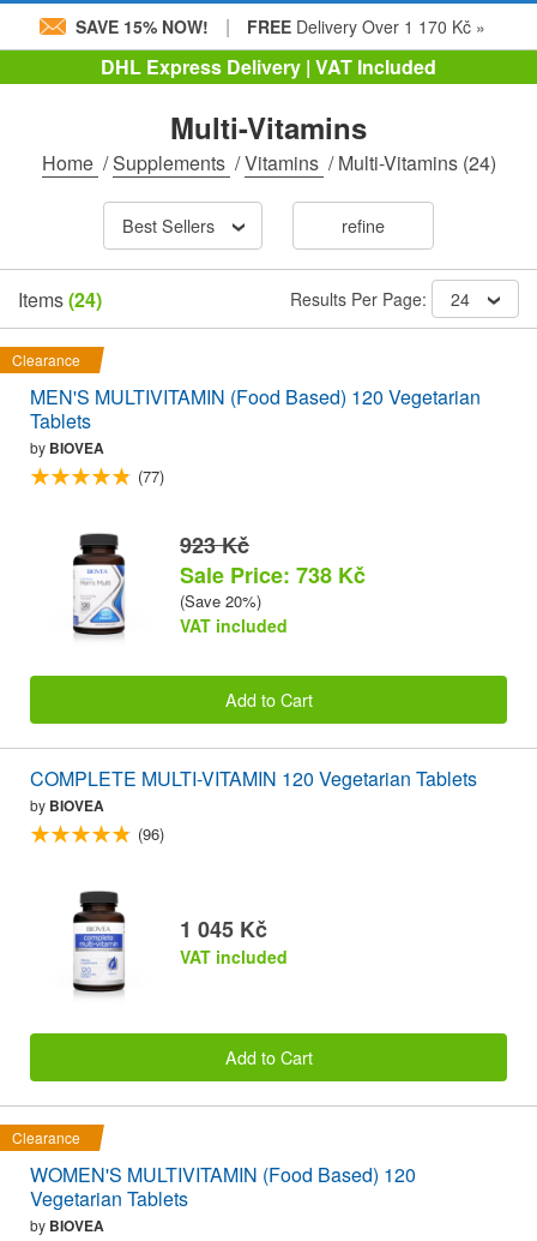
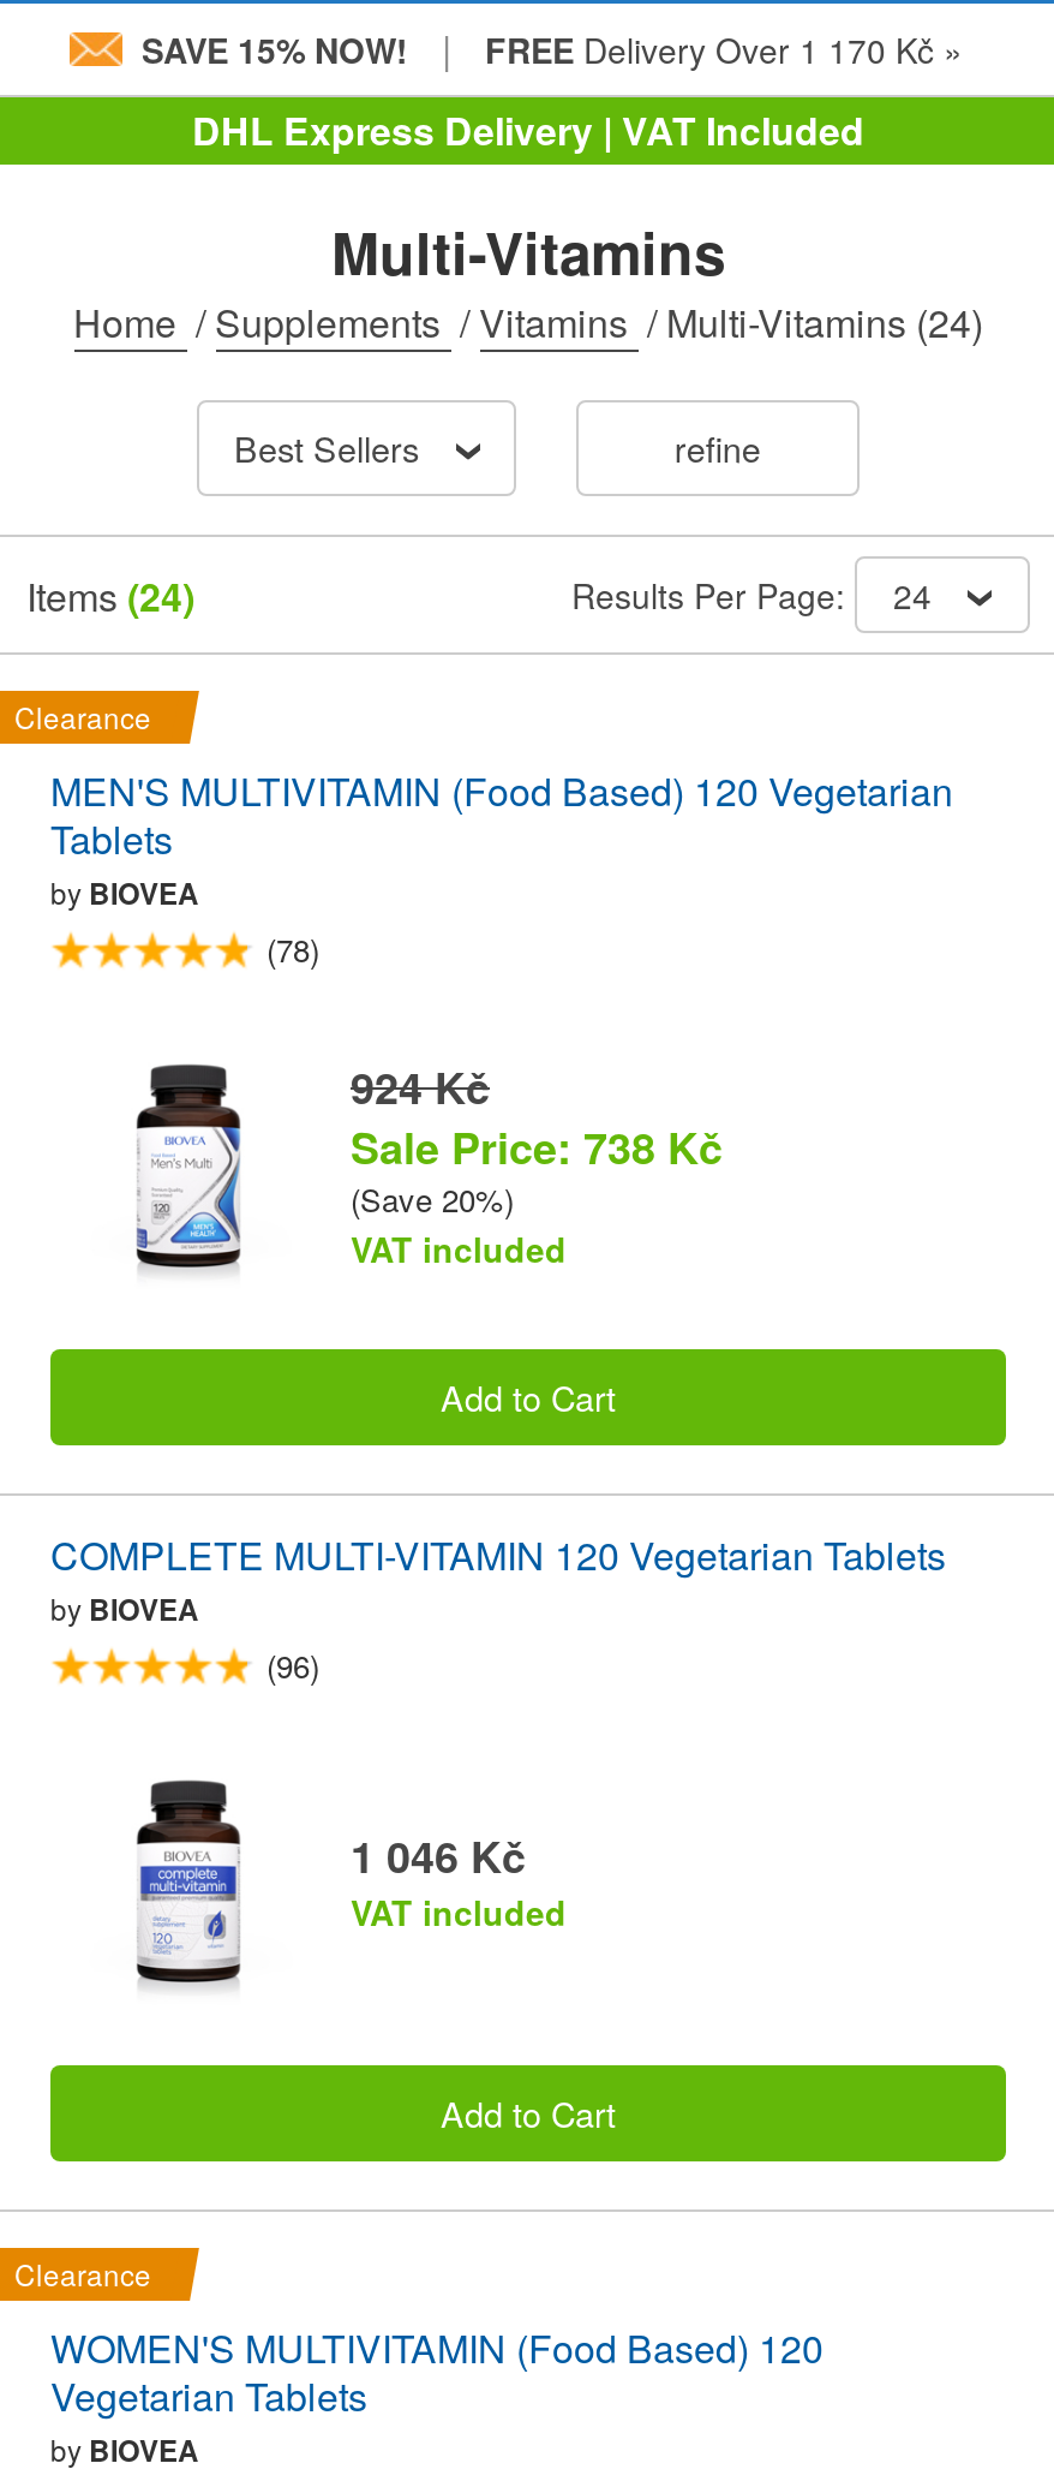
- (77)
+ (78)

- 923 Kč
+ 924 Kč

- 1 045 Kč
+ 1 046 Kč
